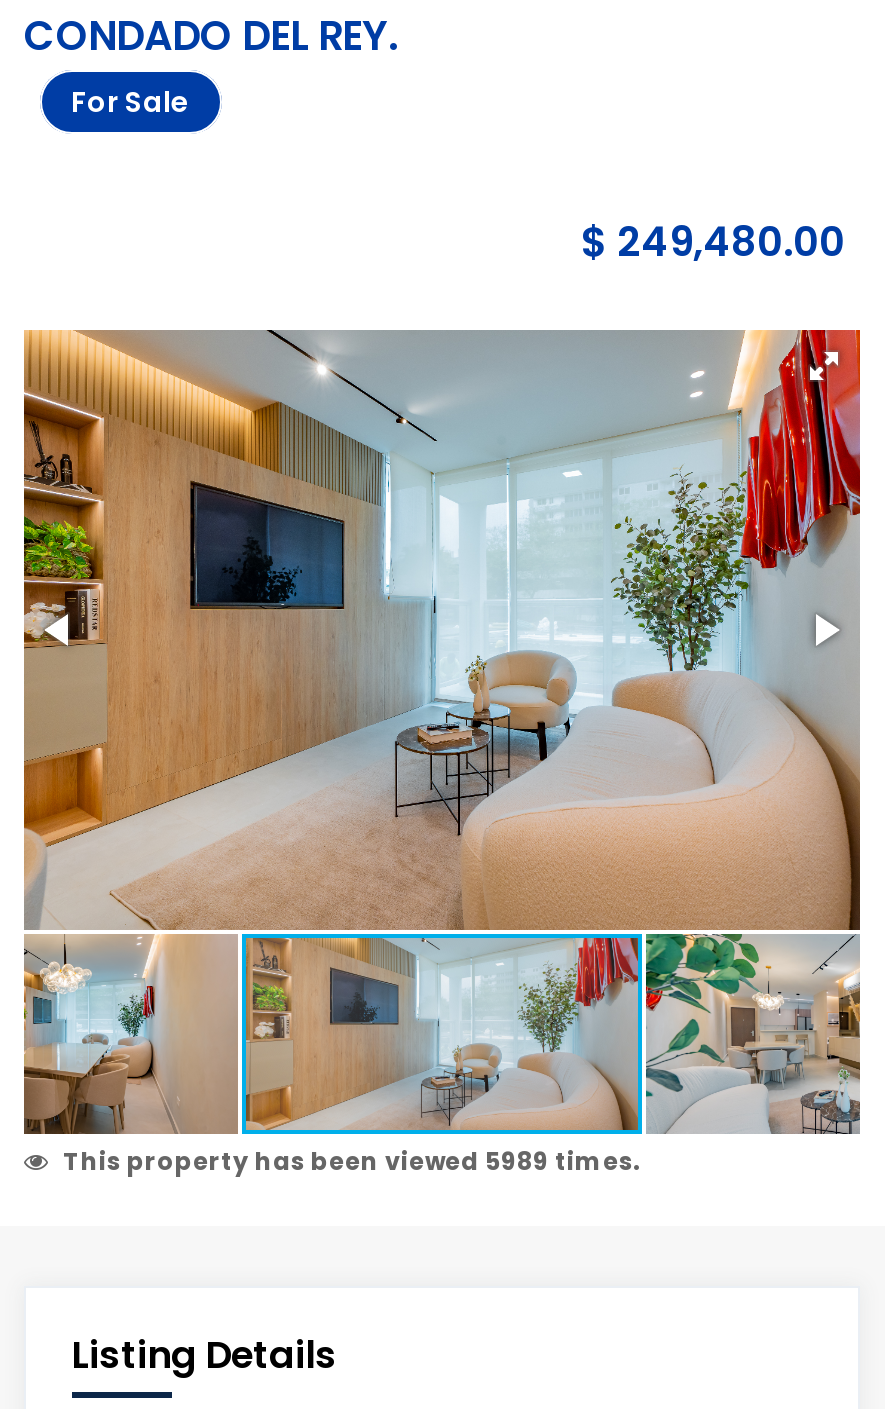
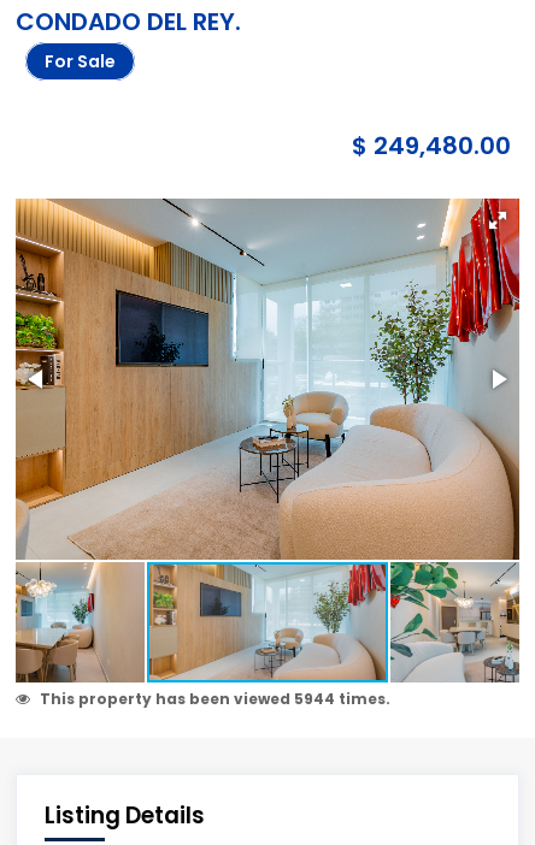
- This property has been viewed 5989 times.
+ This property has been viewed 5944 times.
